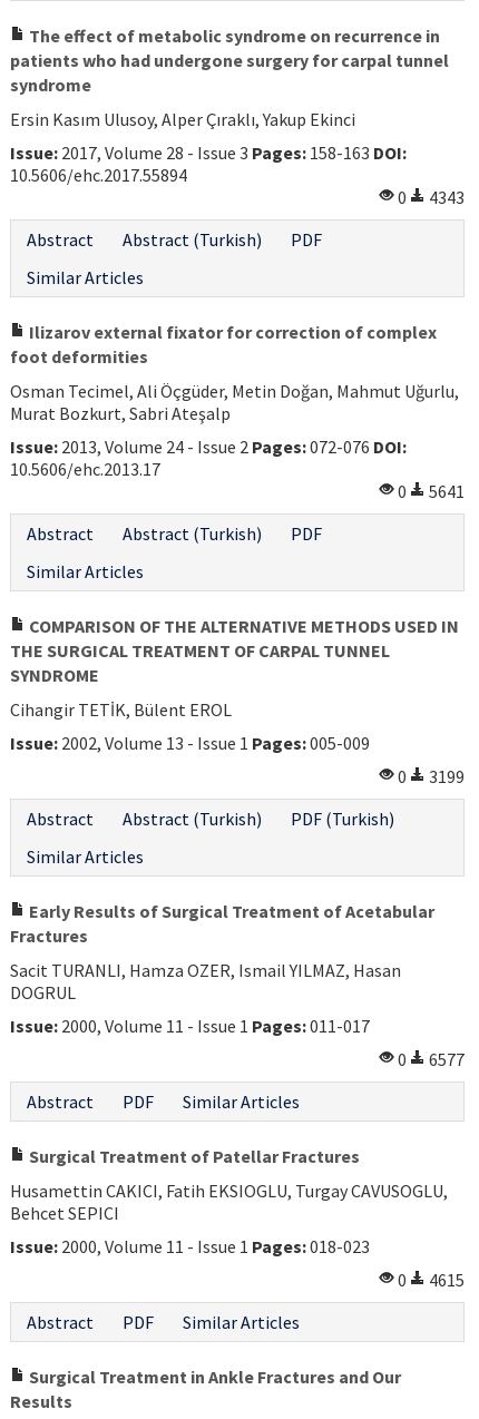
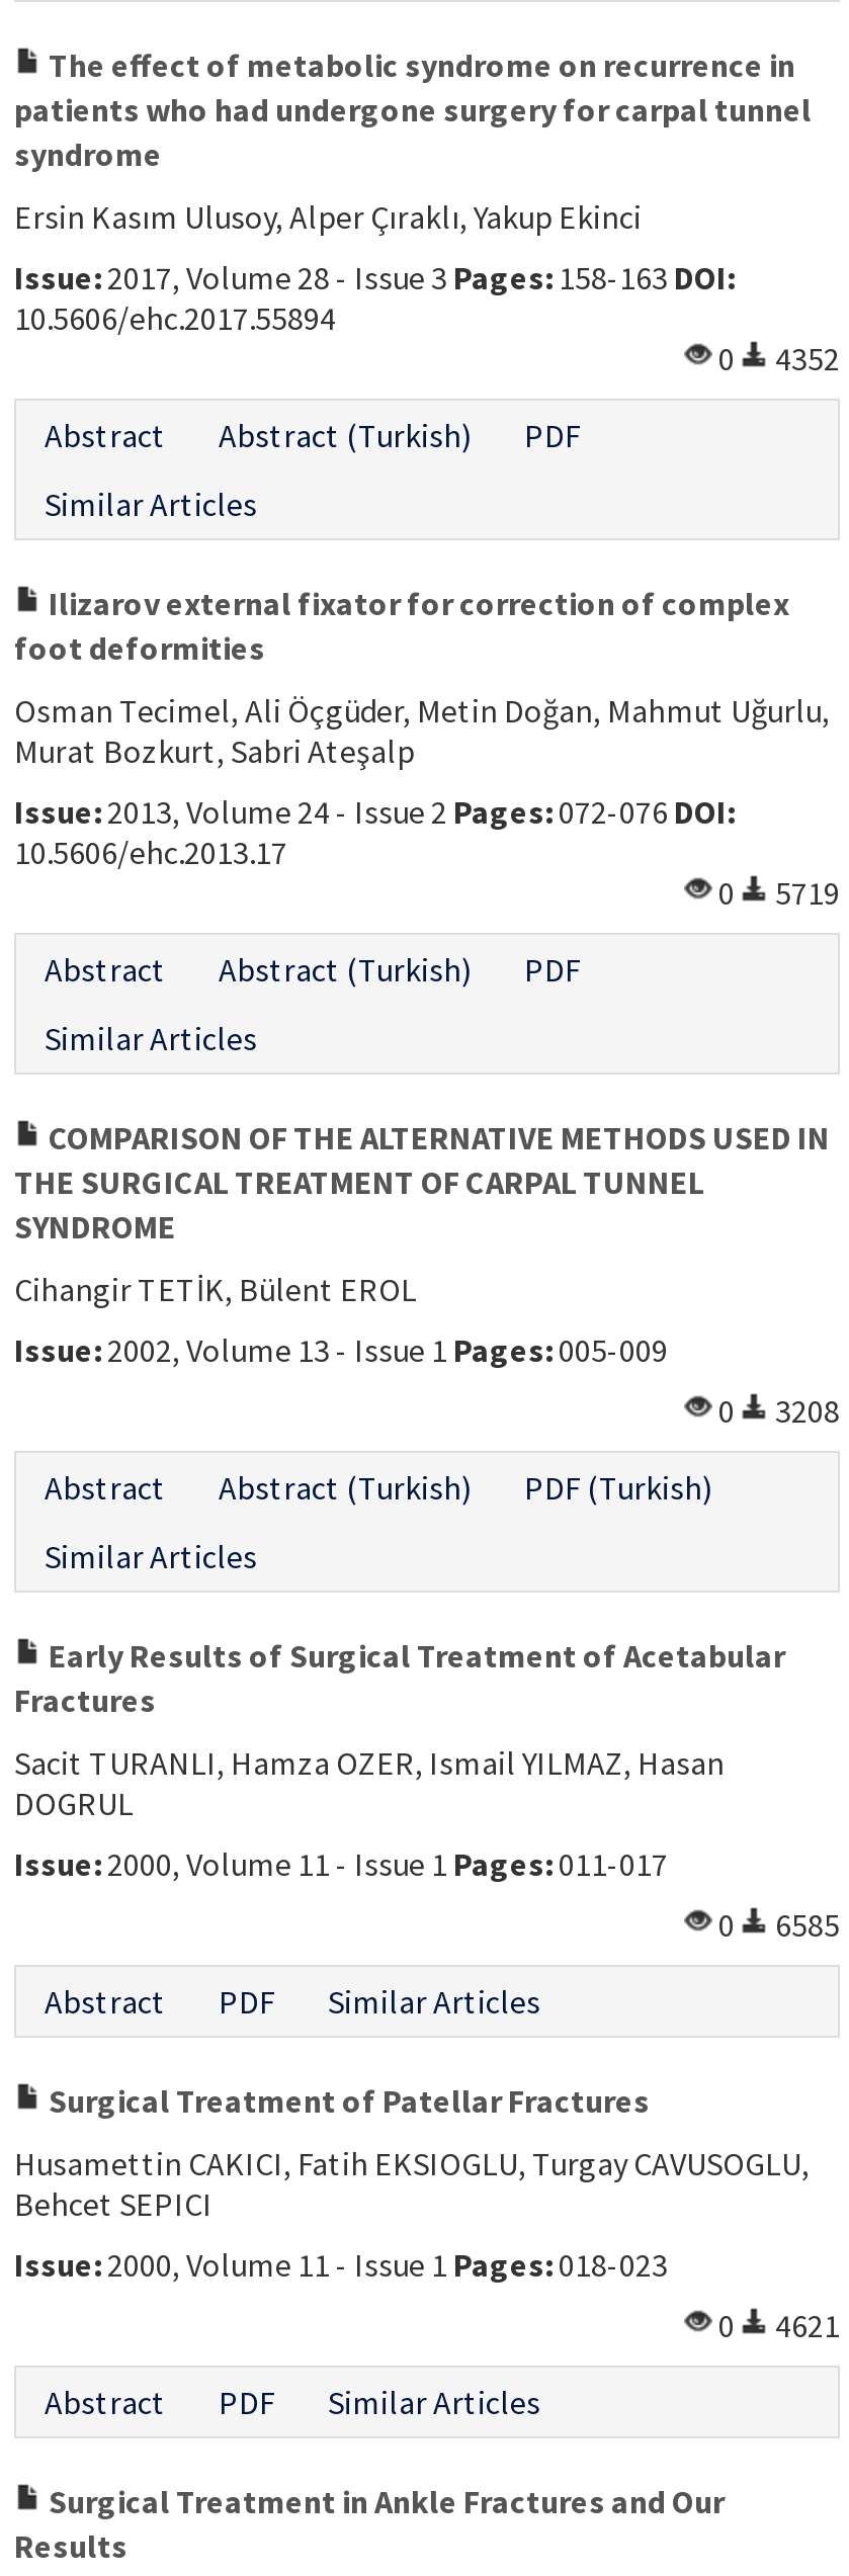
- 0 4343
+ 0 4352

- 0 5641
+ 0 5719

- 0 3199
+ 0 3208

- 0 6577
+ 0 6585

- 0 4615
+ 0 4621
